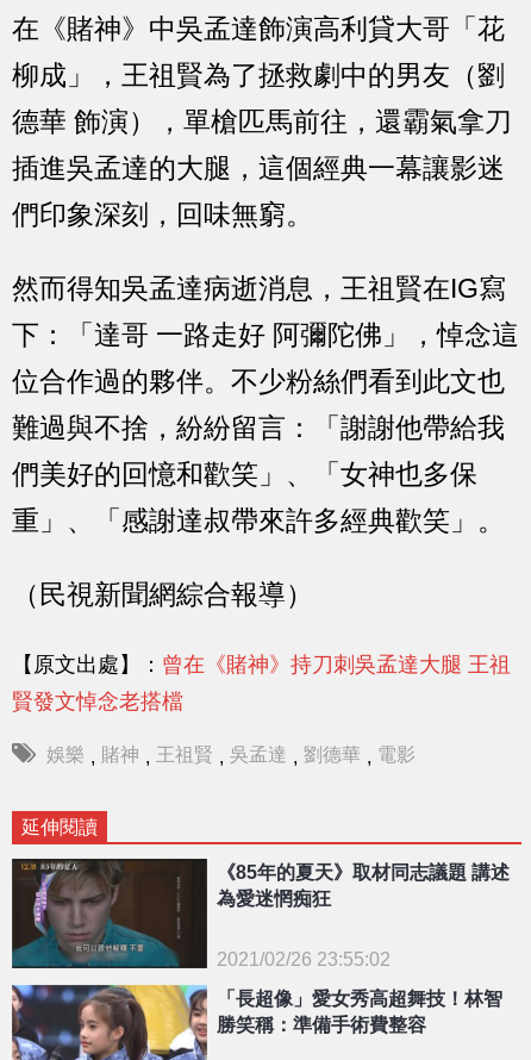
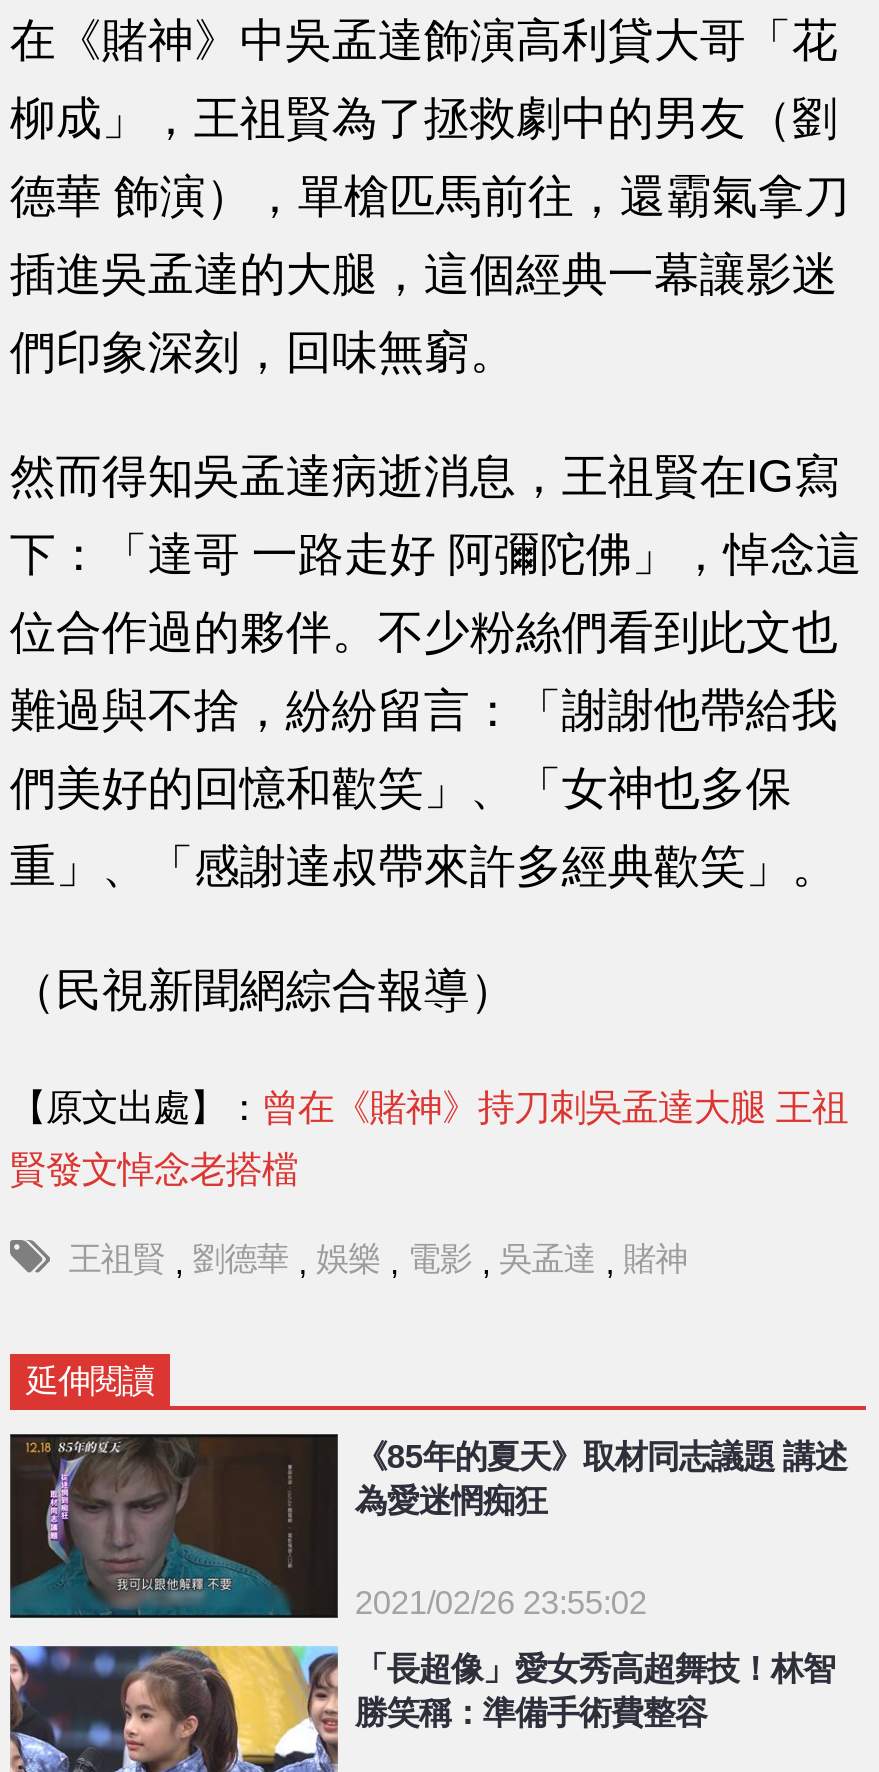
- 娛樂 , 賭神 , 王祖賢 , 吳孟達 , 劉德華 , 電影
+ 王祖賢 , 劉德華 , 娛樂 , 電影 , 吳孟達 , 賭神
